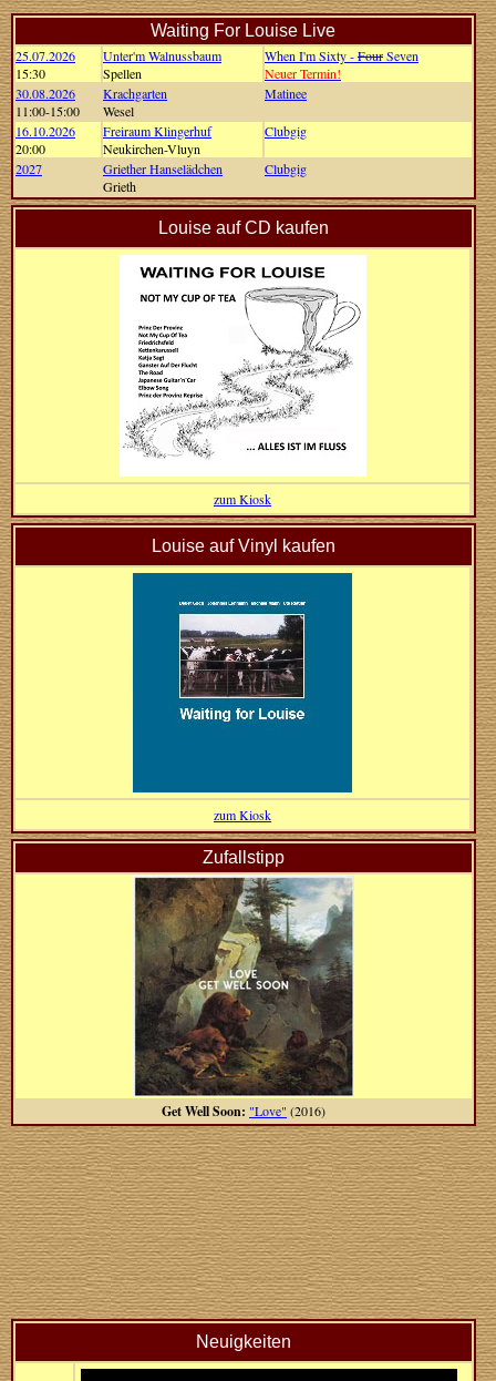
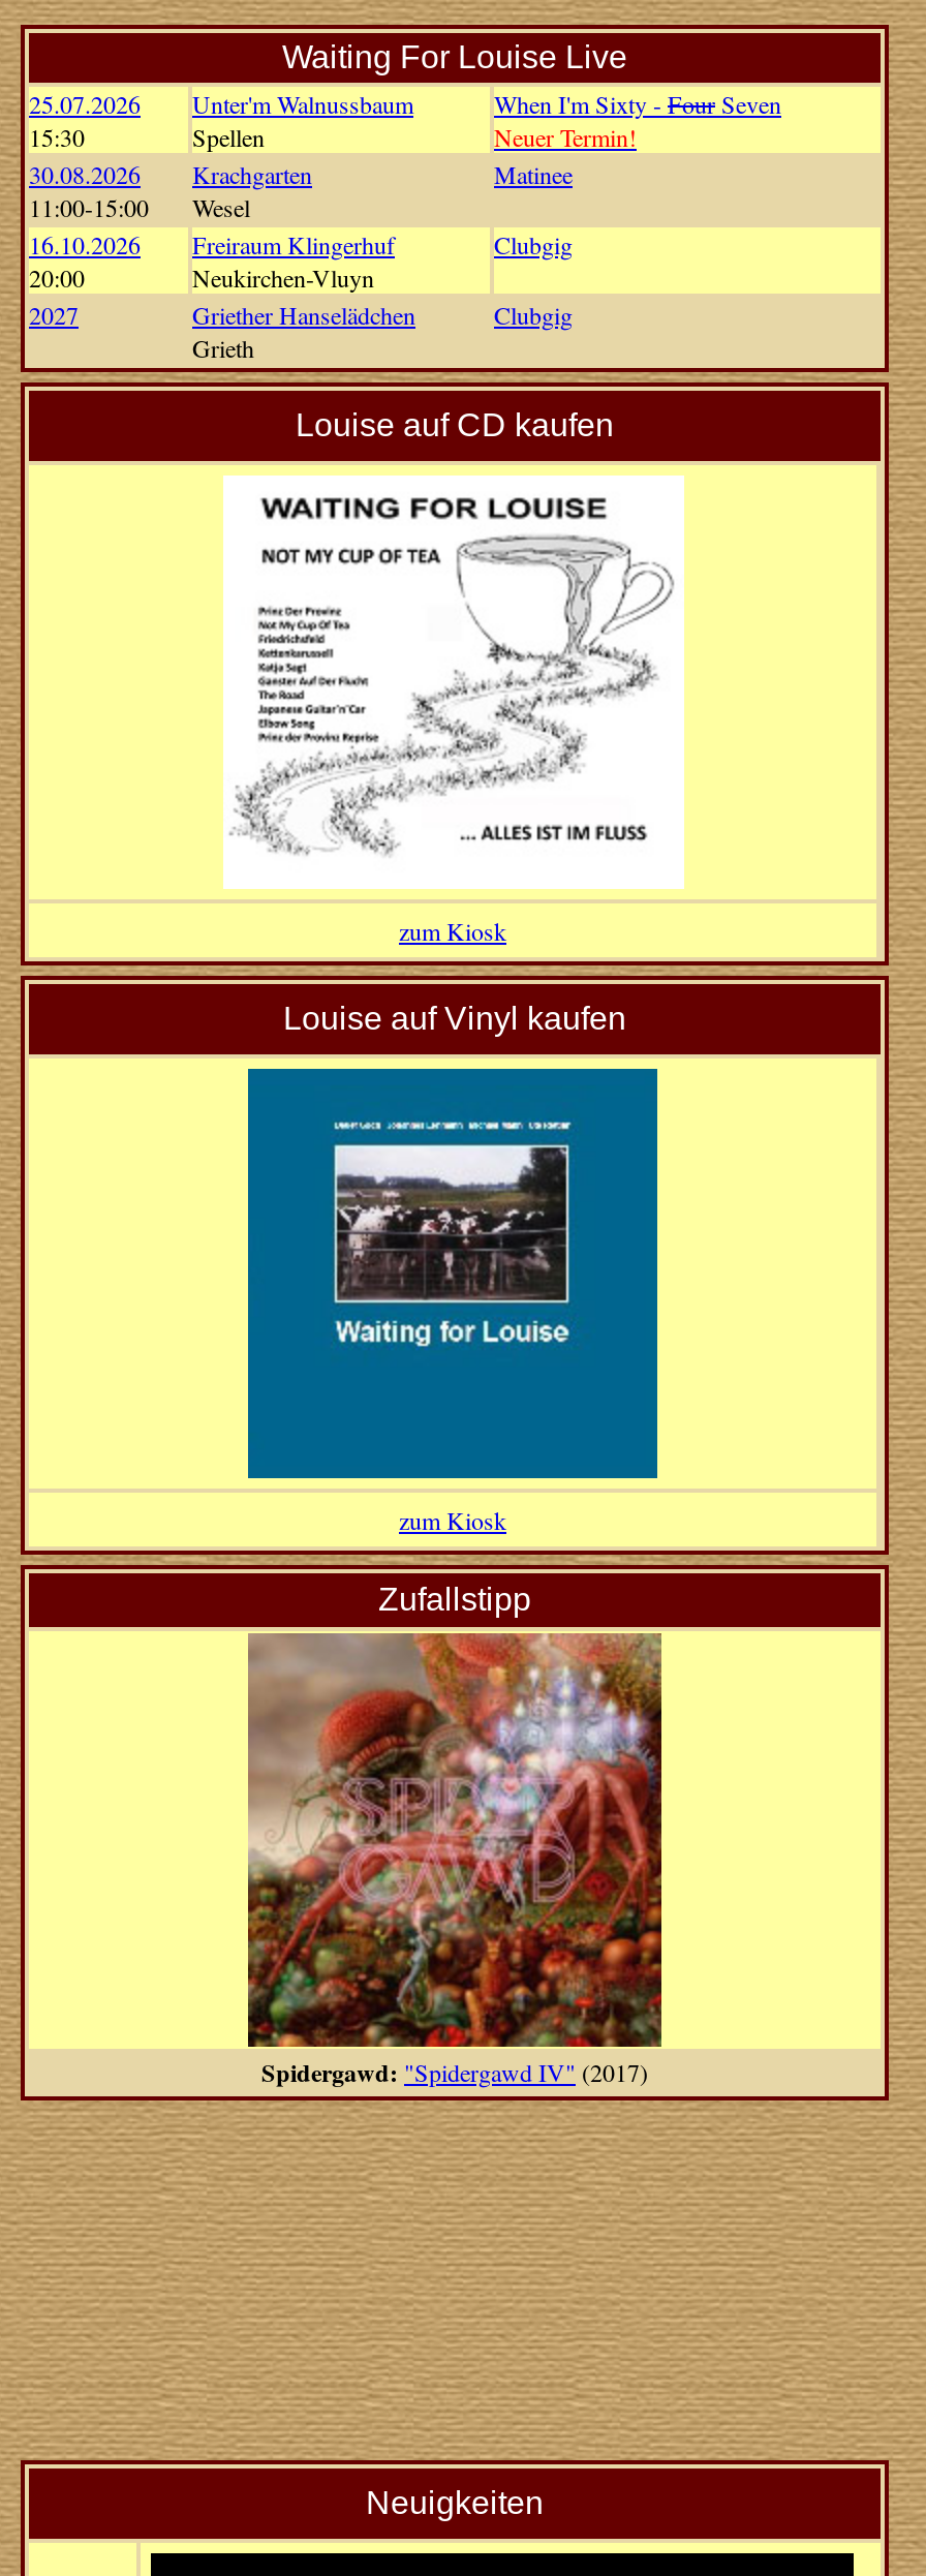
- [image]
- Get Well Soon: "Love" (2016)
+ [image]
+ Spidergawd: "Spidergawd IV" (2017)
